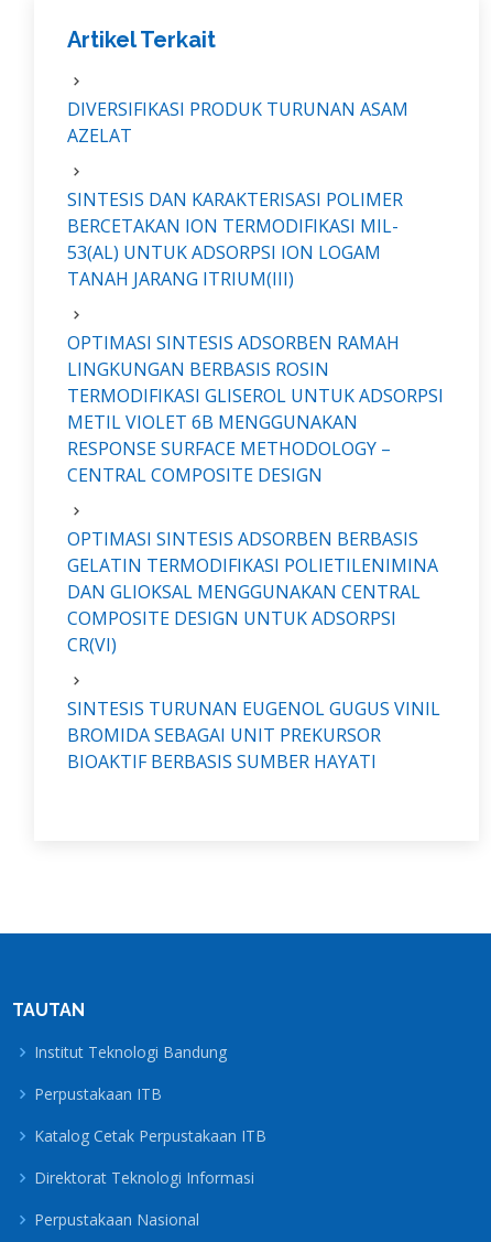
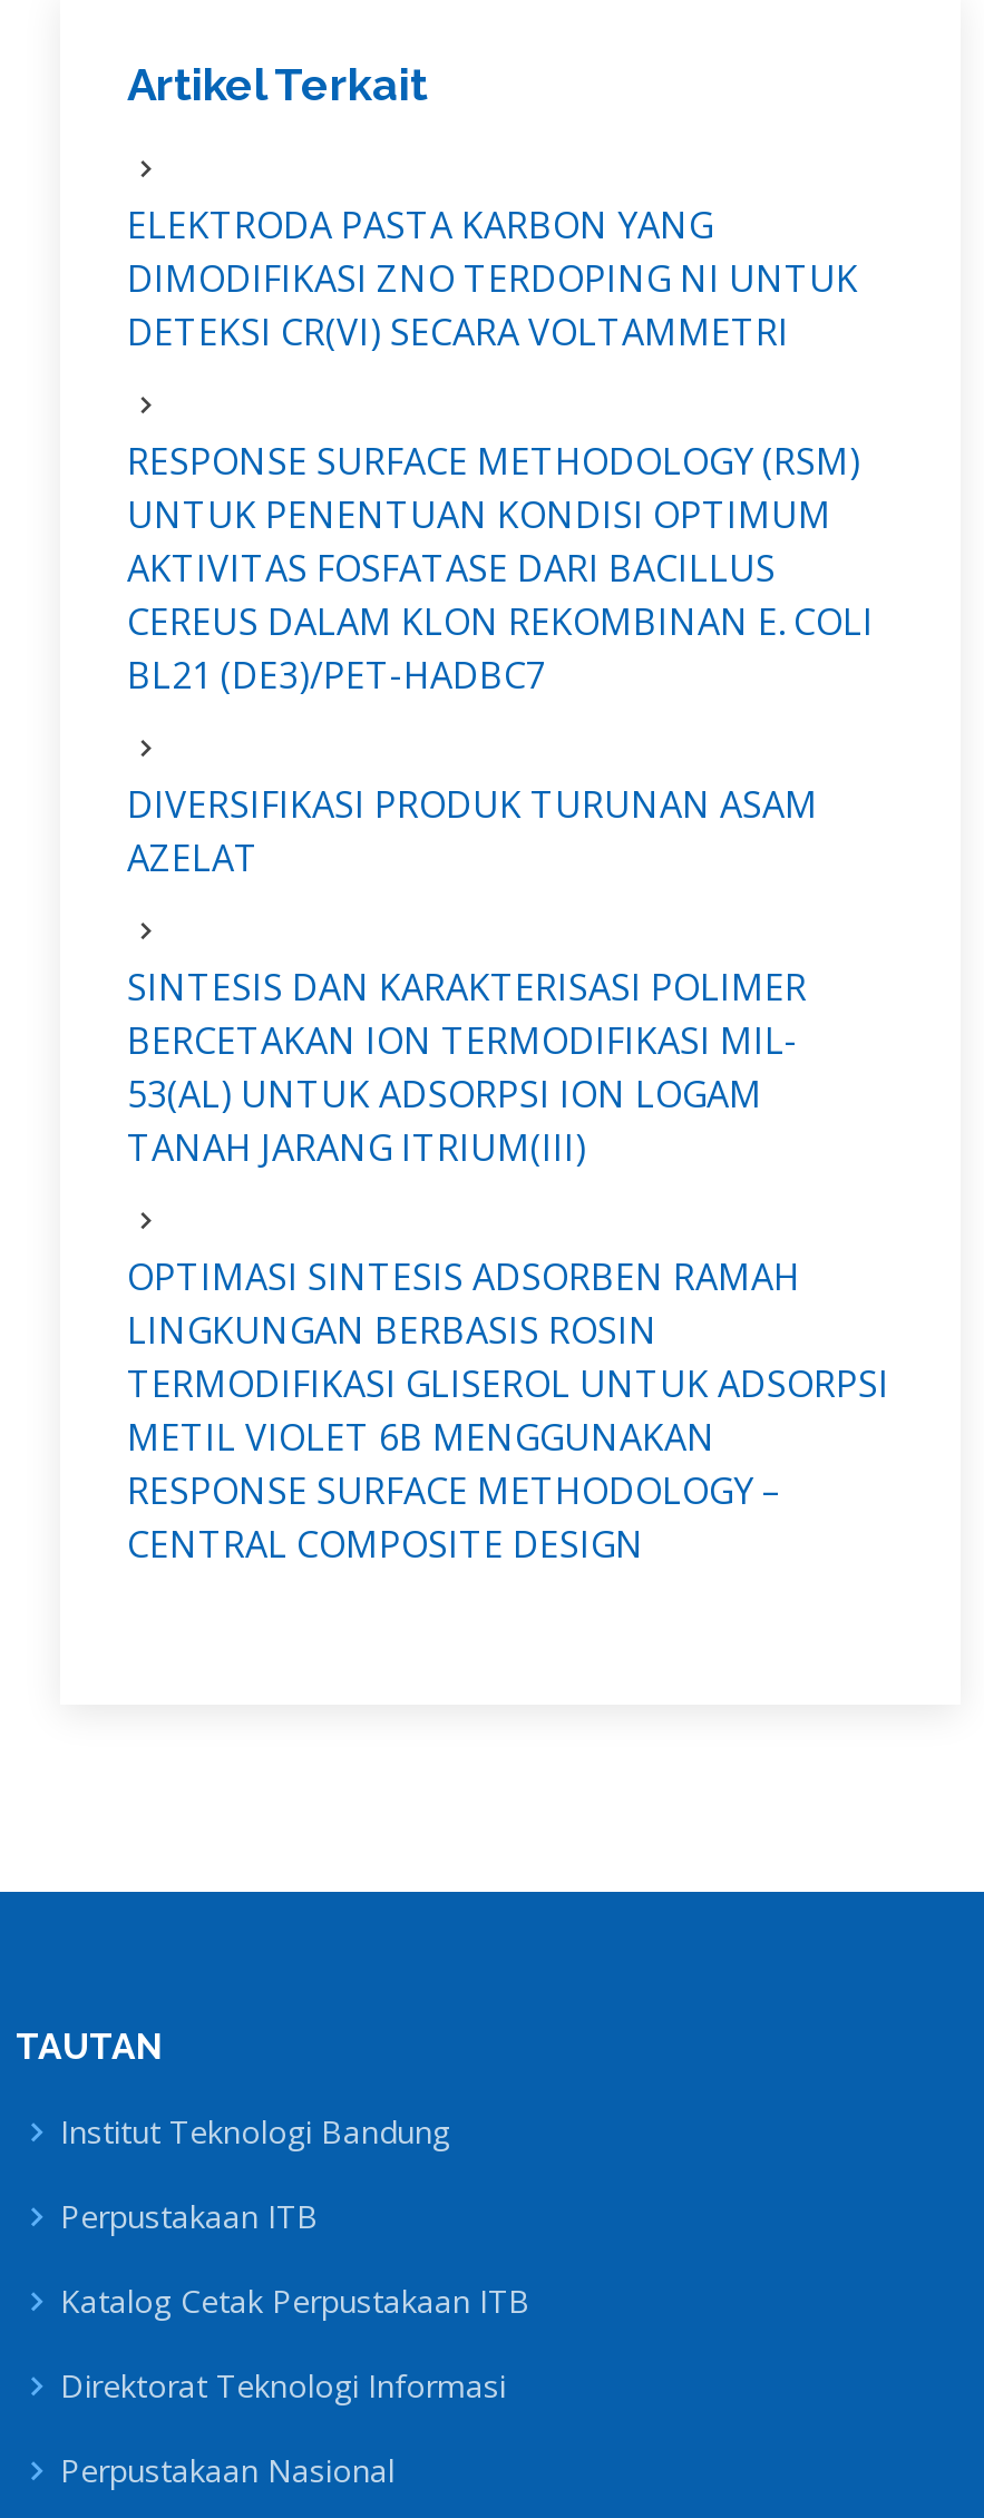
+ ELEKTRODA PASTA KARBON YANG
+ DIMODIFIKASI ZNO TERDOPING NI UNTUK
+ DETEKSI CR(VI) SECARA VOLTAMMETRI
+ RESPONSE SURFACE METHODOLOGY (RSM)
+ UNTUK PENENTUAN KONDISI OPTIMUM
+ AKTIVITAS FOSFATASE DARI BACILLUS
+ CEREUS DALAM KLON REKOMBINAN E. COLI
+ BL21 (DE3)/PET-HADBC7

moved down: DIVERSIFIKASI PRODUK TURUNAN ASAM | AZELAT | SINTESIS DAN KARAKTERISASI POLIMER | ... | RESPONSE SURFACE METHODOLOGY – | CENTRAL COMPOSITE DESIGN

- OPTIMASI SINTESIS ADSORBEN BERBASIS
- GELATIN TERMODIFIKASI POLIETILENIMINA
- DAN GLIOKSAL MENGGUNAKAN CENTRAL
- COMPOSITE DESIGN UNTUK ADSORPSI
- CR(VI)
- SINTESIS TURUNAN EUGENOL GUGUS VINIL
- BROMIDA SEBAGAI UNIT PREKURSOR
- BIOAKTIF BERBASIS SUMBER HAYATI
